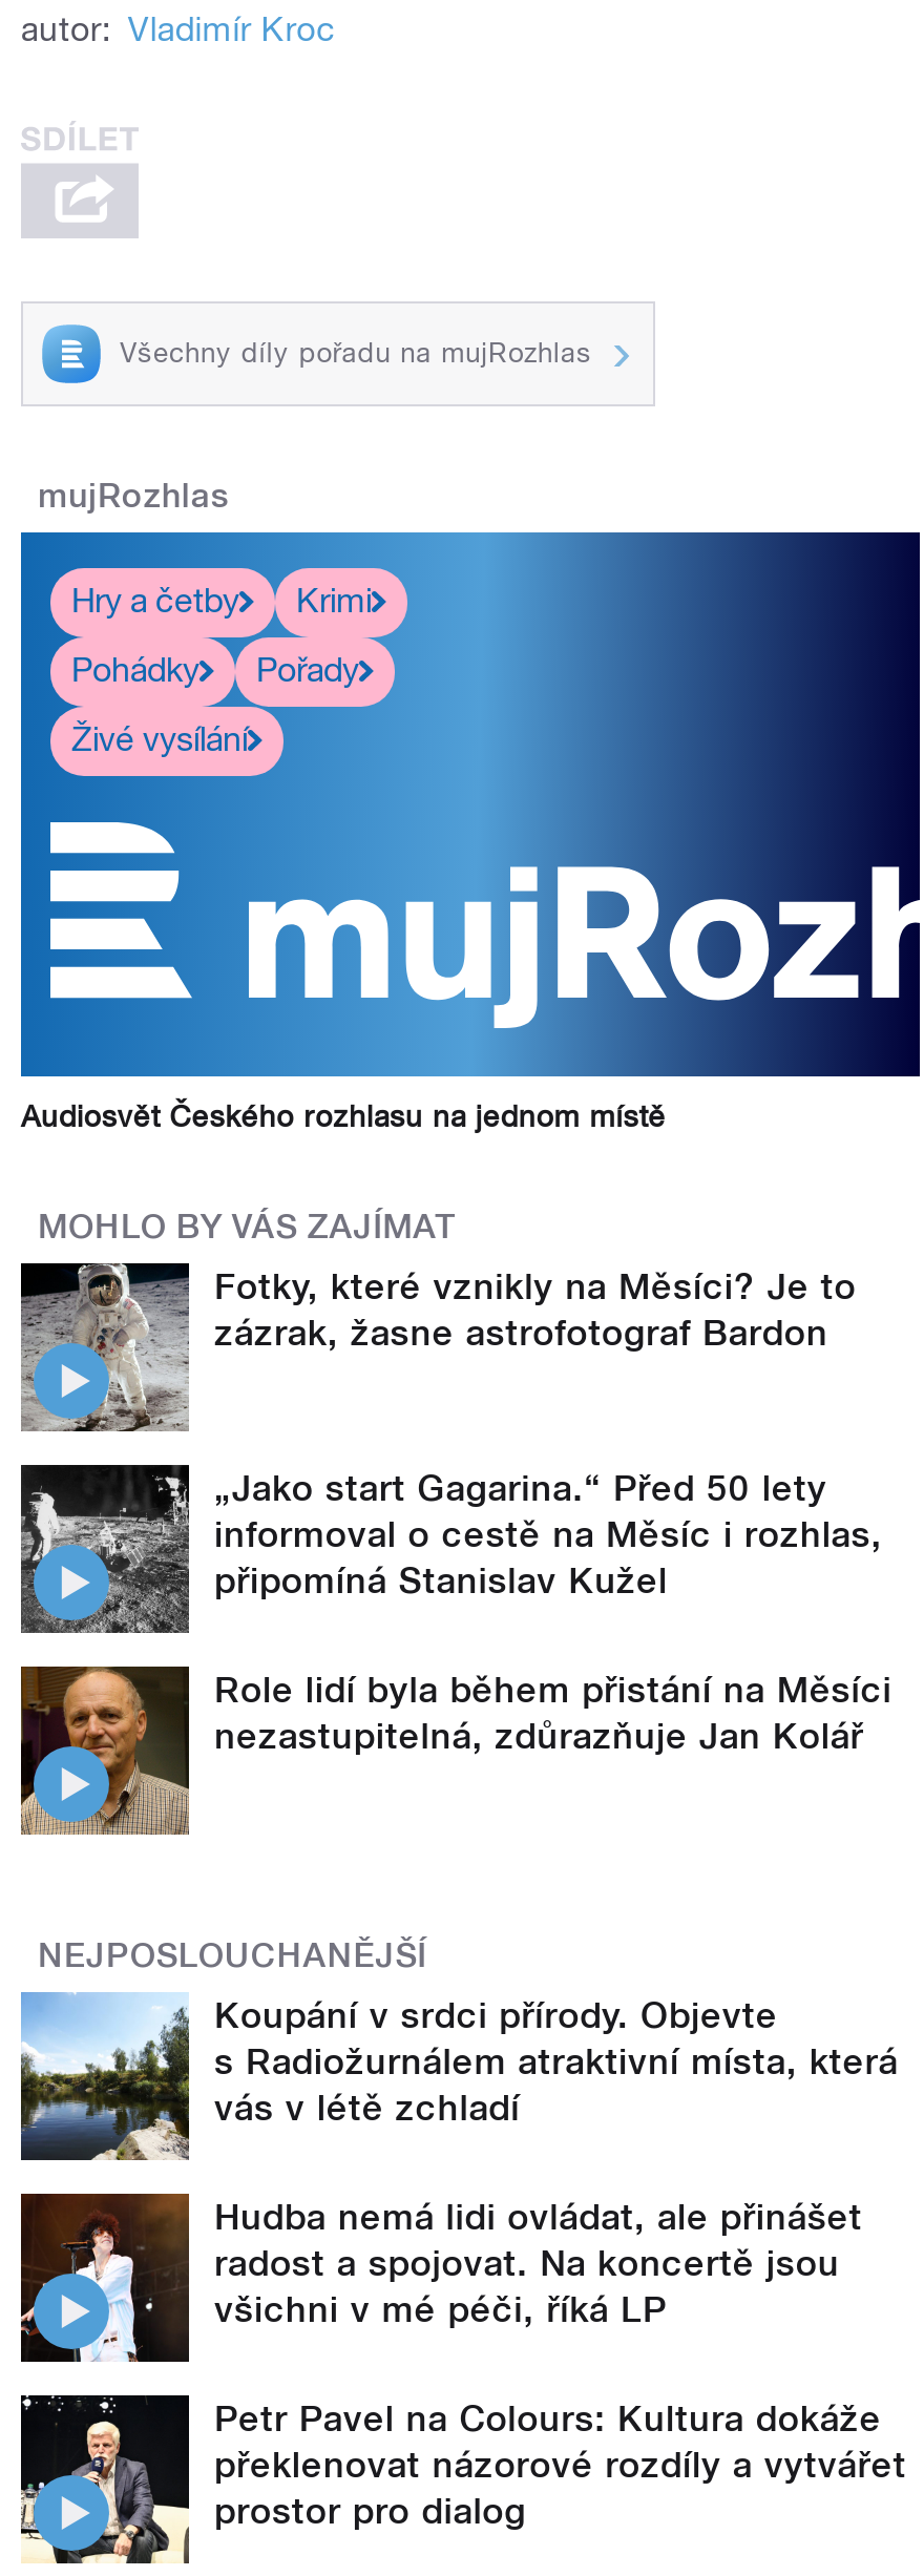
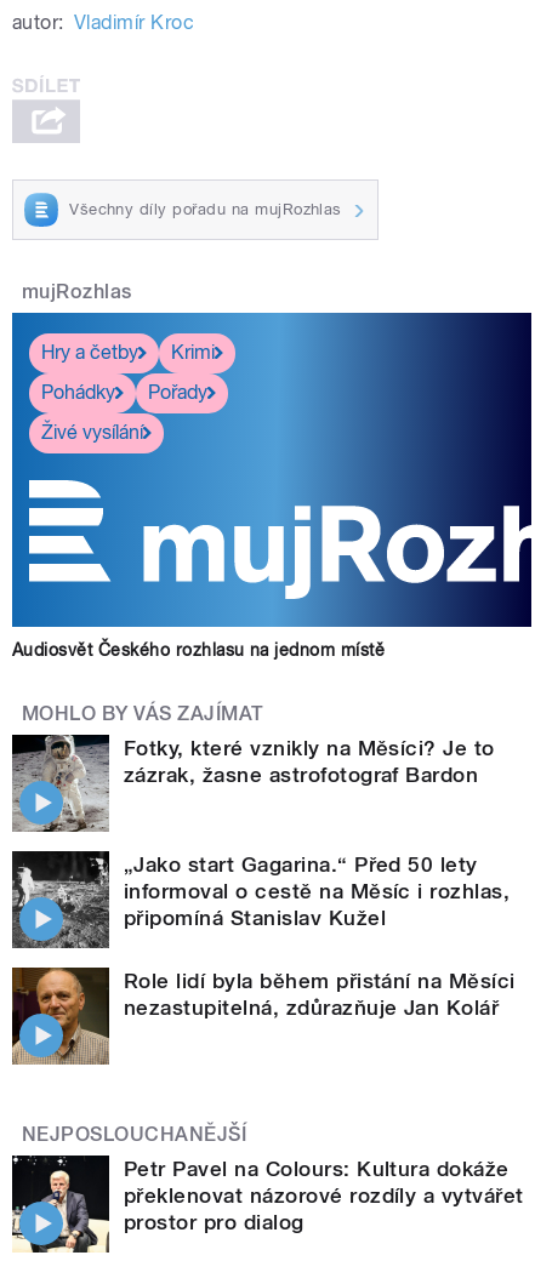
- [image]
- Koupání v srdci přírody. Objevte
- s Radiožurnálem atraktivní místa, která
- vás v létě zchladí
- Hudba nemá lidi ovládat, ale přinášet
- radost a spojovat. Na koncertě jsou
- všichni v mé péči, říká LP

- [image]
